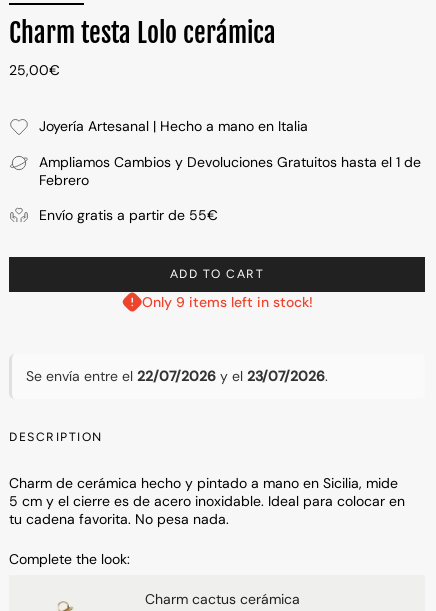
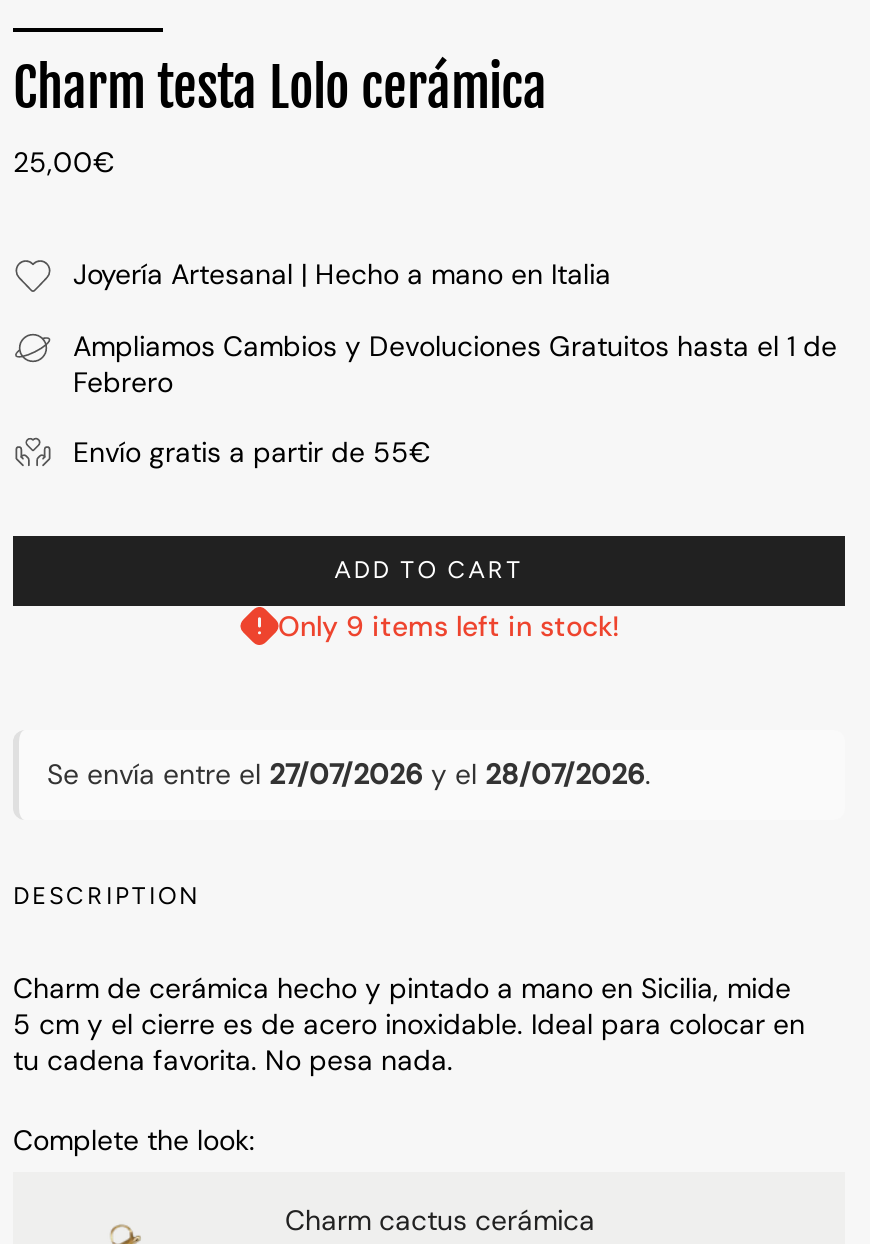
- Se envía entre el 22/07/2026 y el 23/07/2026.
+ Se envía entre el 27/07/2026 y el 28/07/2026.
